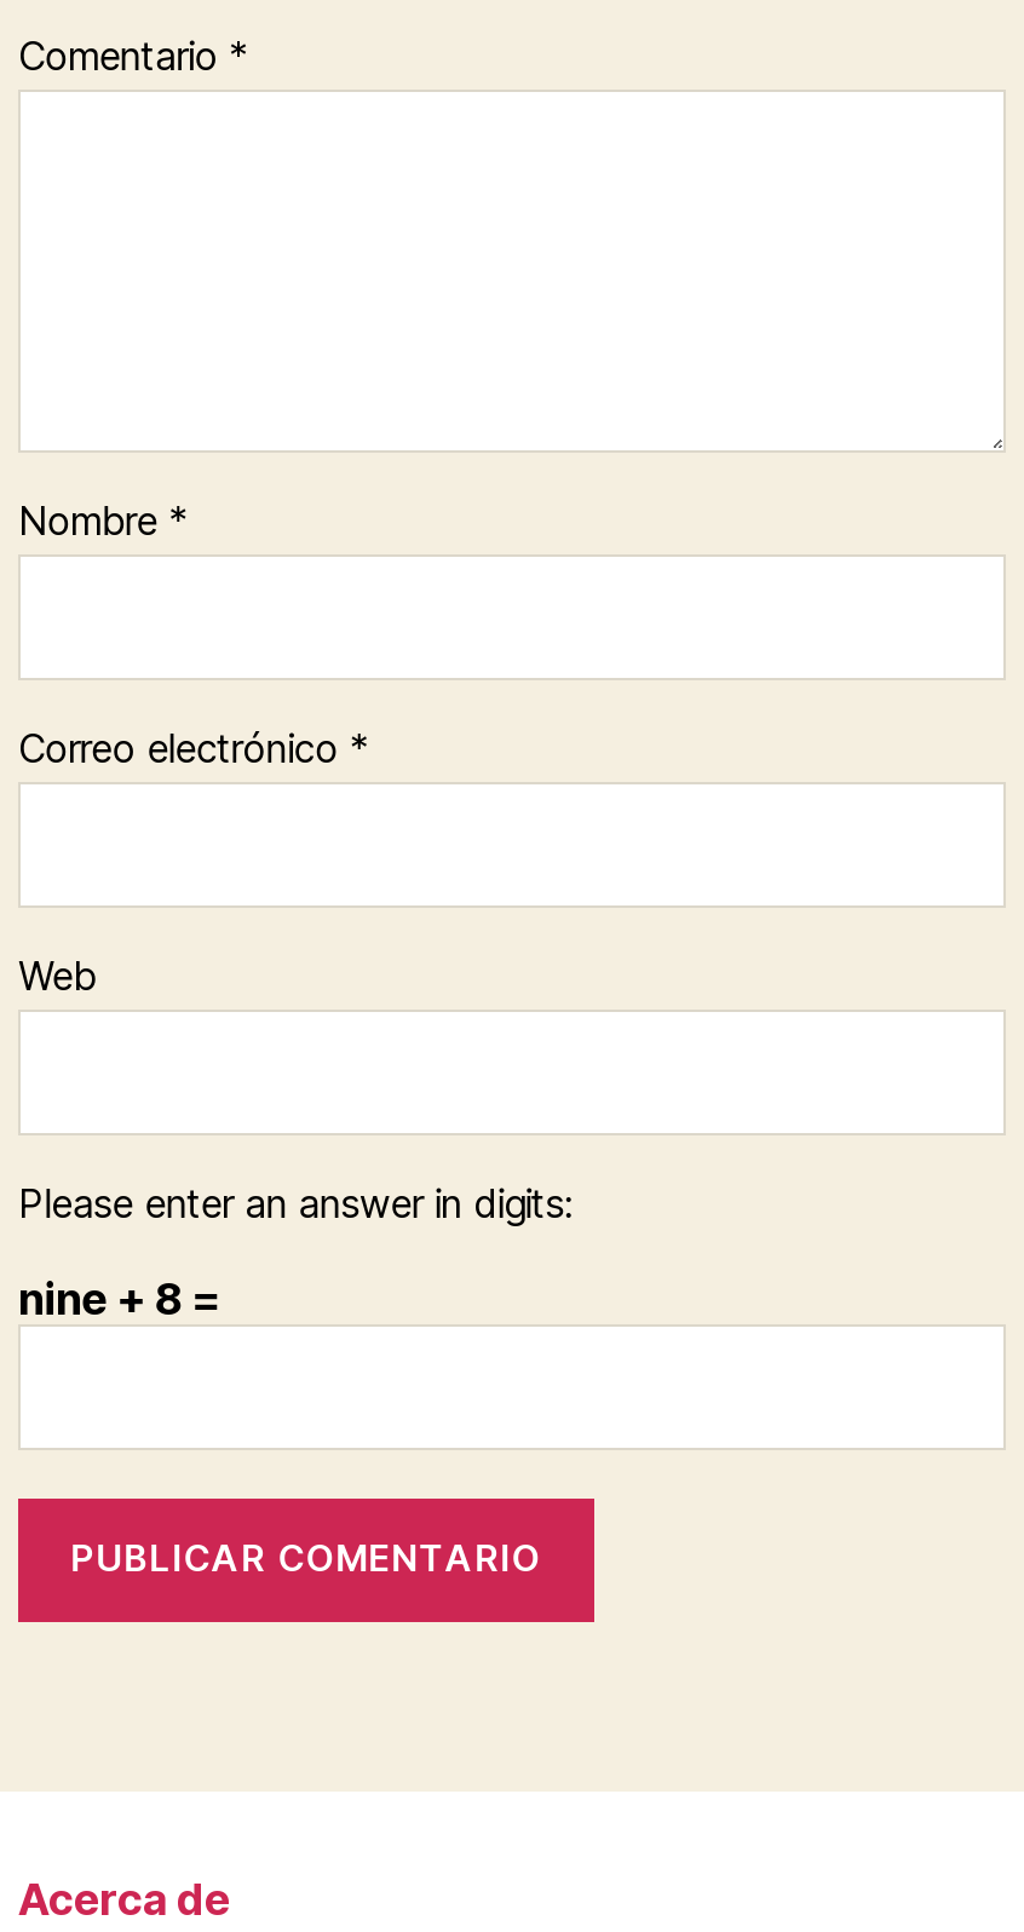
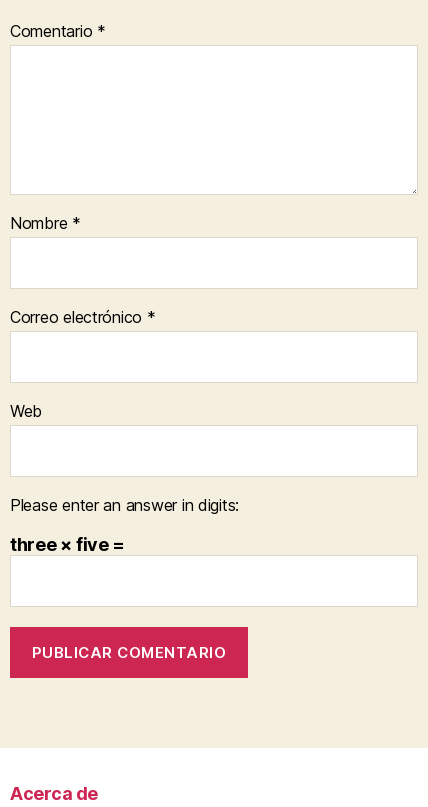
- nine + 8 =
+ three × five =
